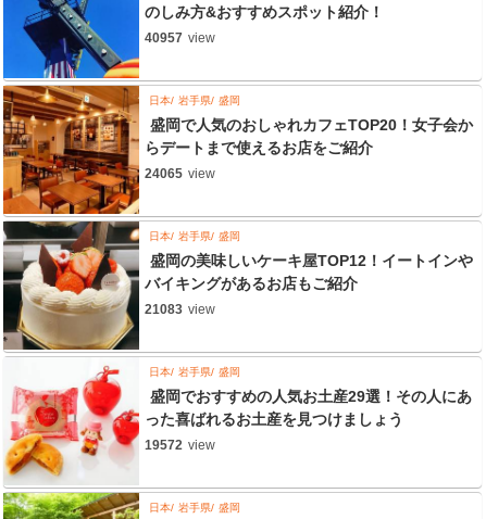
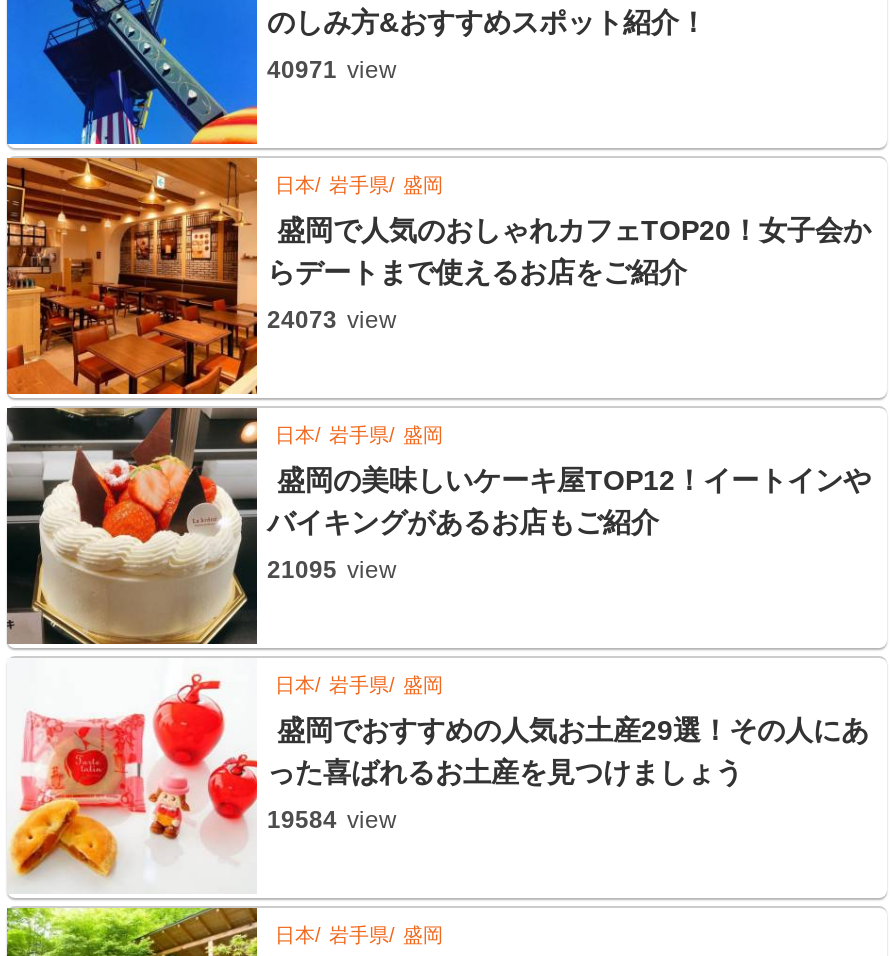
- 40957 view
+ 40971 view

- 24065 view
+ 24073 view

- 21083 view
+ 21095 view

- 19572 view
+ 19584 view
